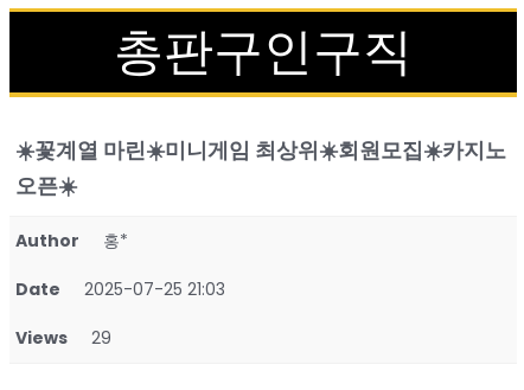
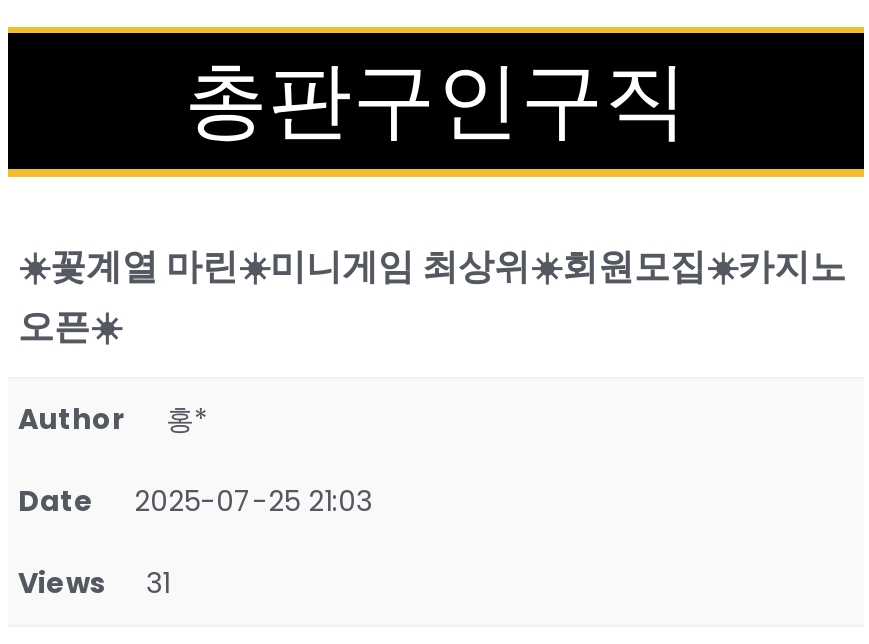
- Views 29
+ Views 31
